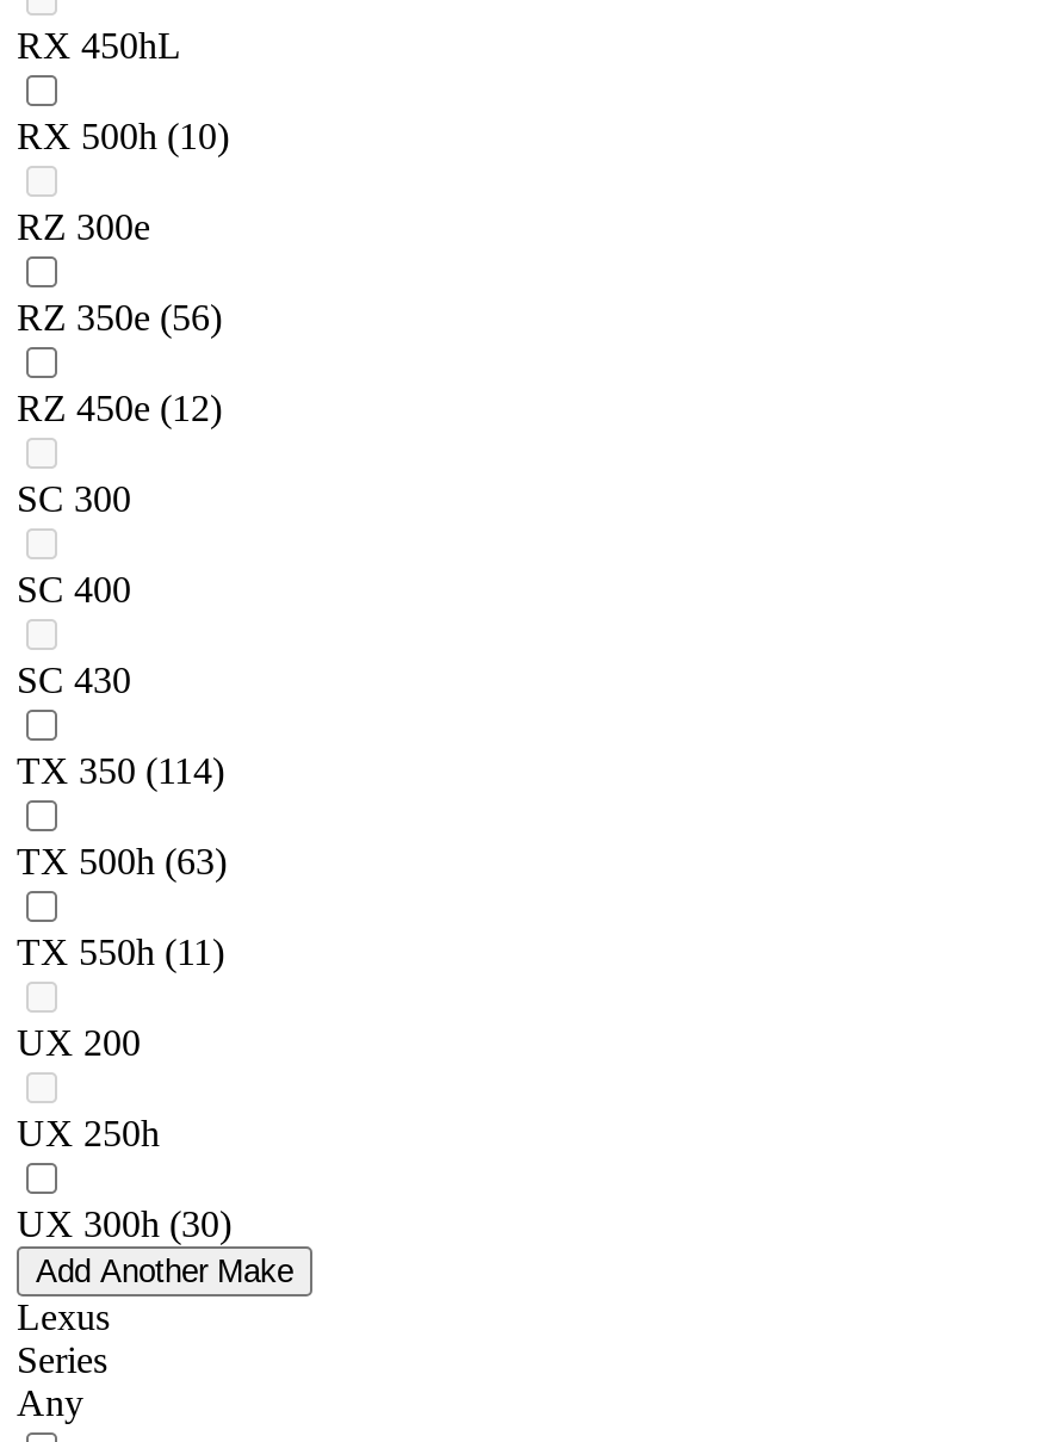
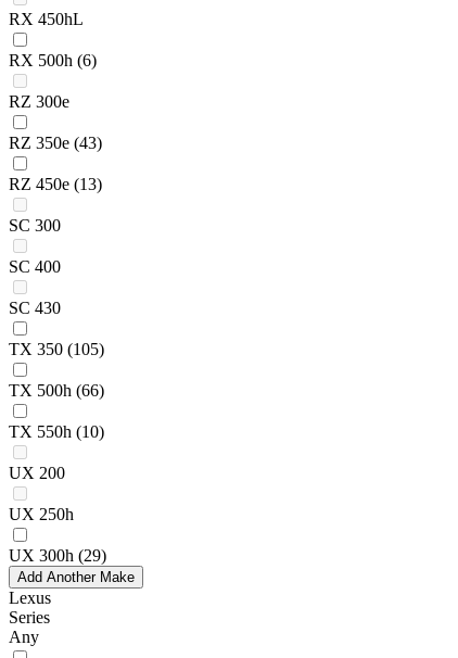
- RX 500h (10)
+ RX 500h (6)

- RZ 350e (56)
+ RZ 350e (43)

- RZ 450e (12)
+ RZ 450e (13)

- TX 350 (114)
+ TX 350 (105)

- TX 500h (63)
+ TX 500h (66)

- TX 550h (11)
+ TX 550h (10)

- UX 300h (30)
+ UX 300h (29)
